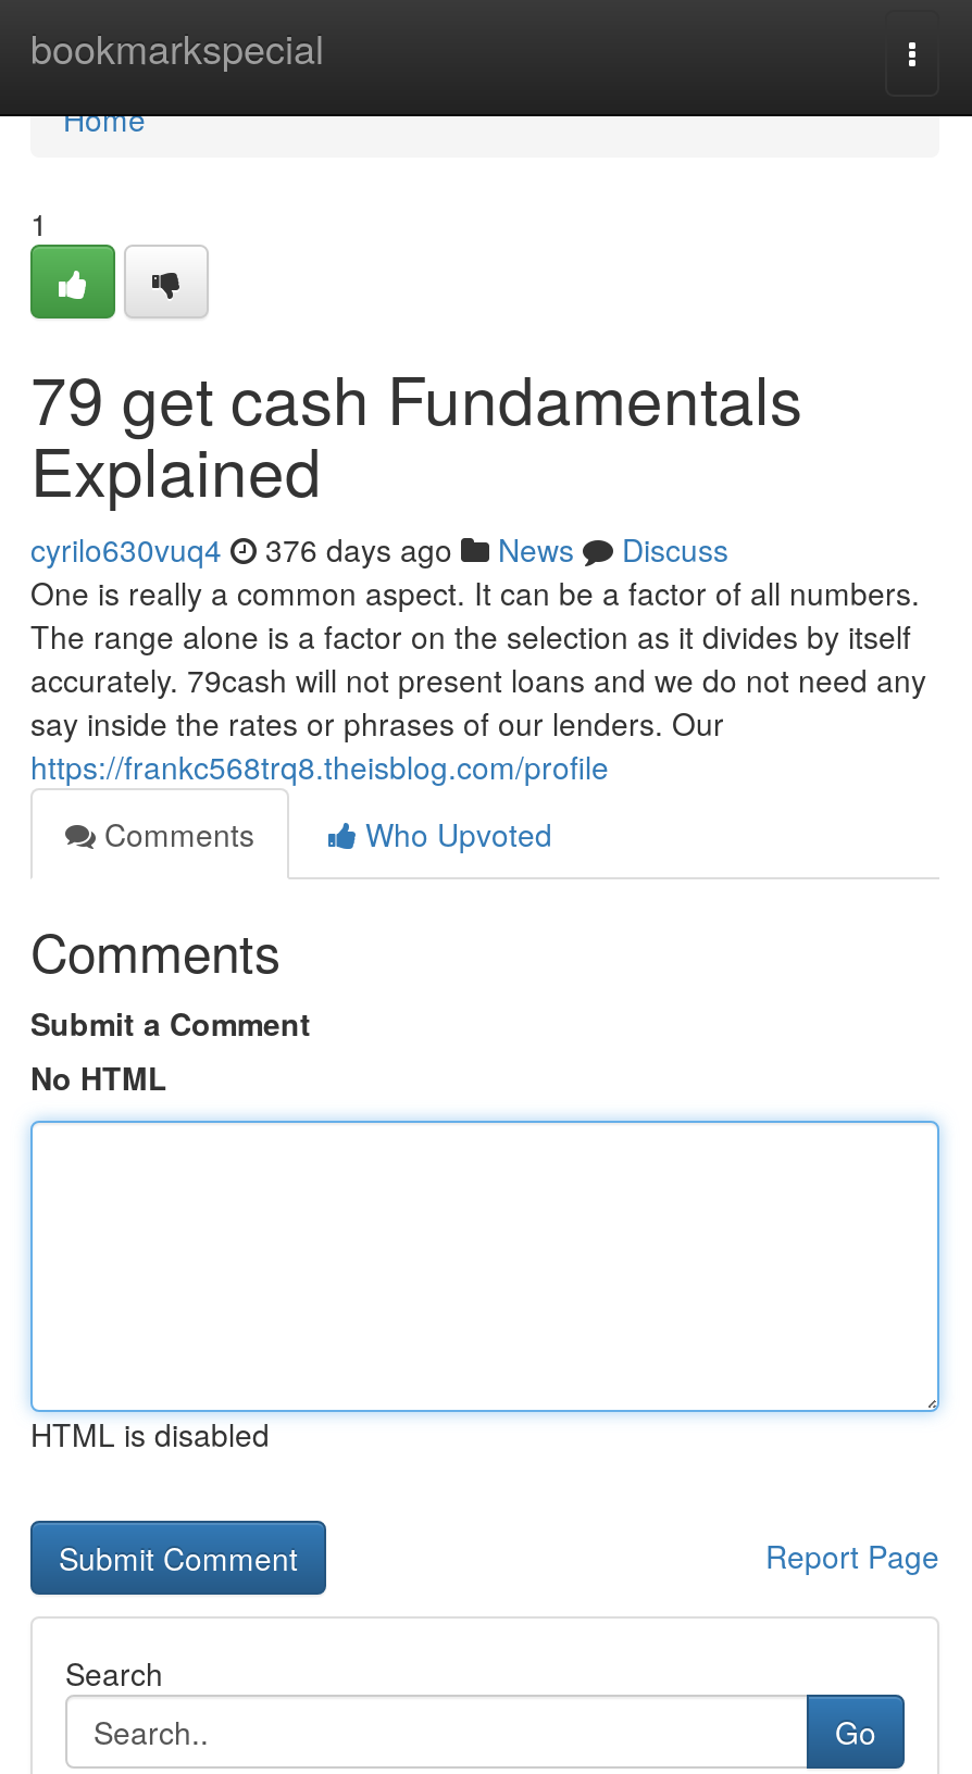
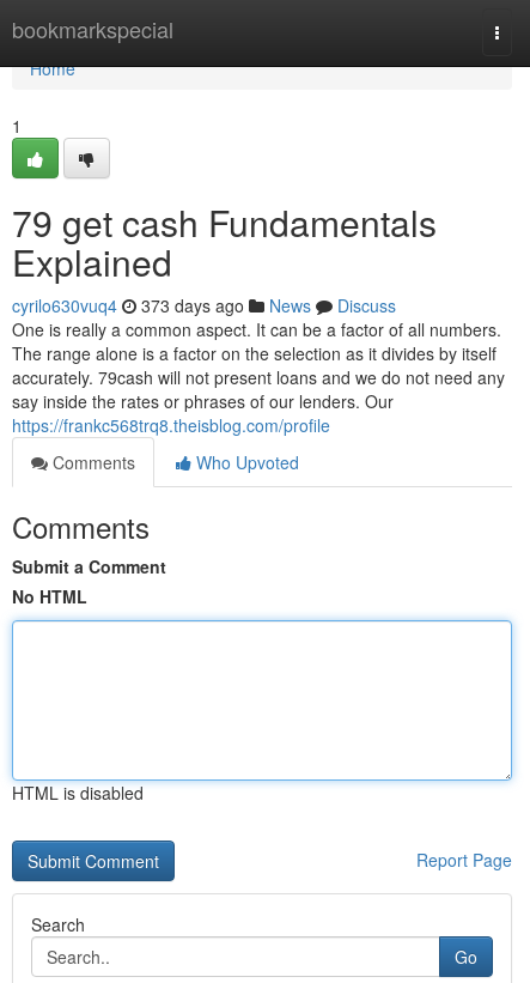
- cyrilo630vuq4 376 days ago News Discuss
+ cyrilo630vuq4 373 days ago News Discuss
